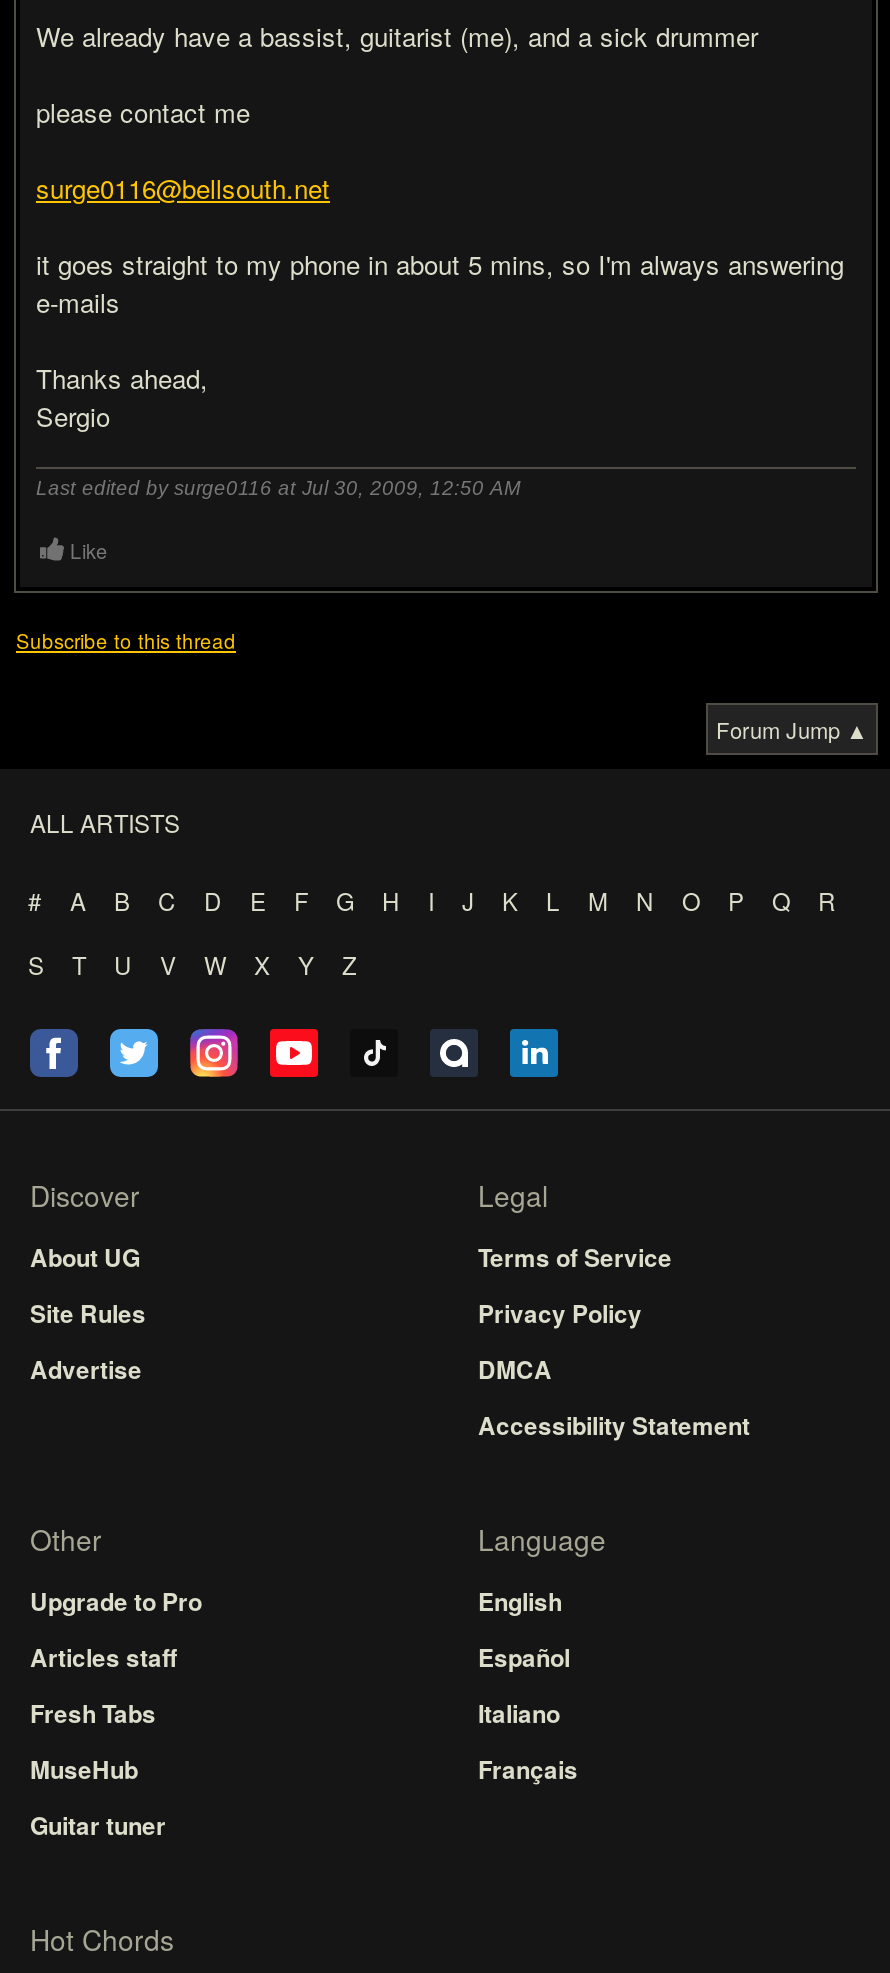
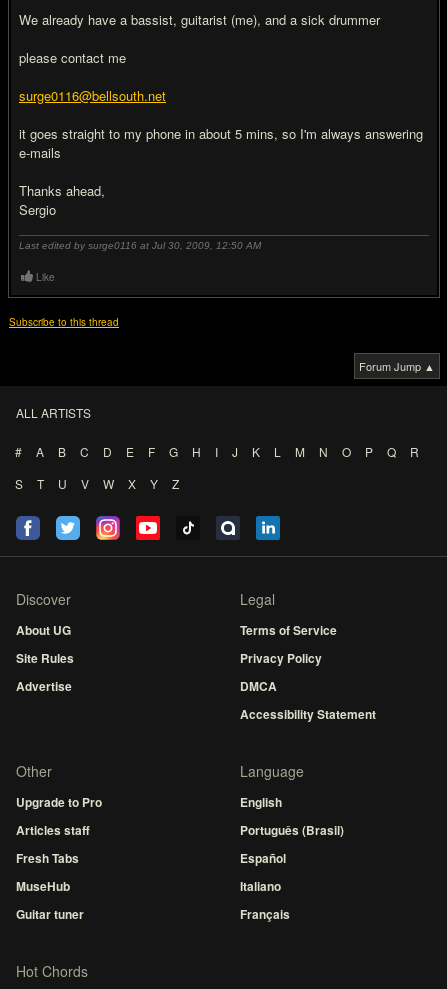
moved down: Español | Italiano | Français

+ Português (Brasil)
